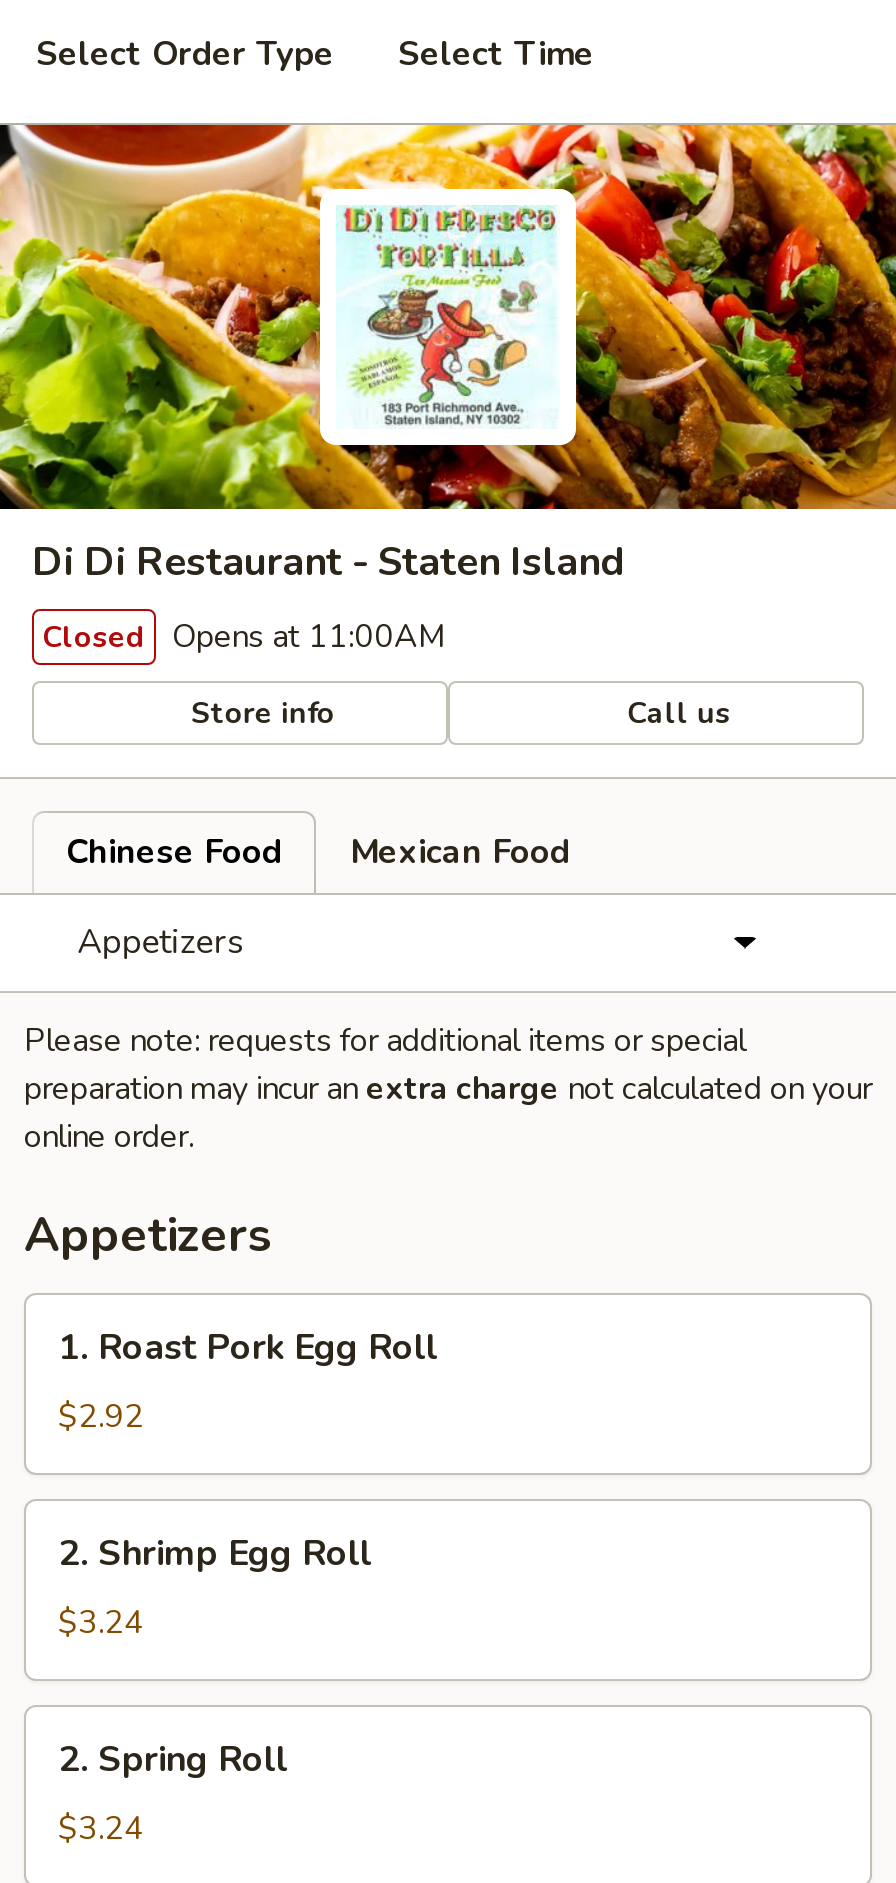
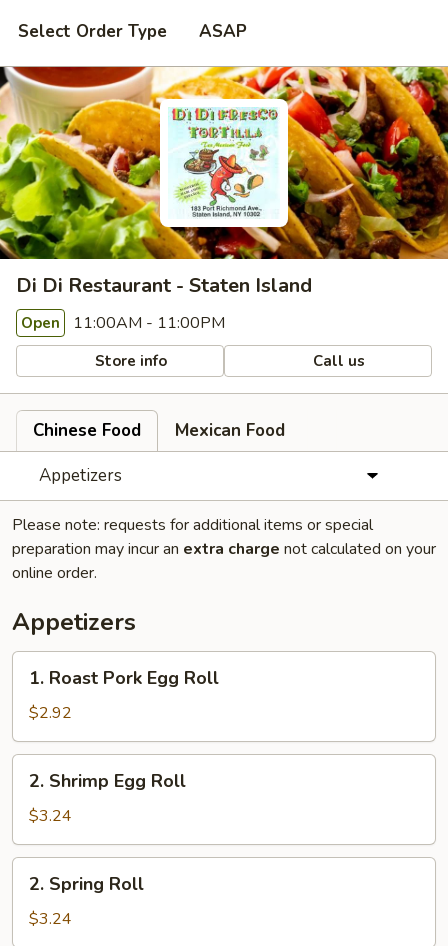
- Select Time
+ ASAP

- Closed Opens at 11:00AM
+ Open 11:00AM - 11:00PM
